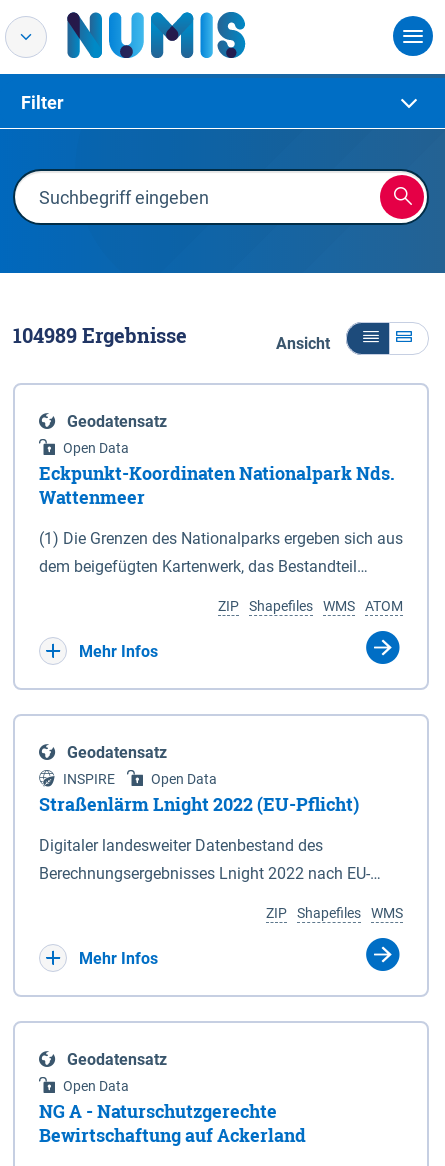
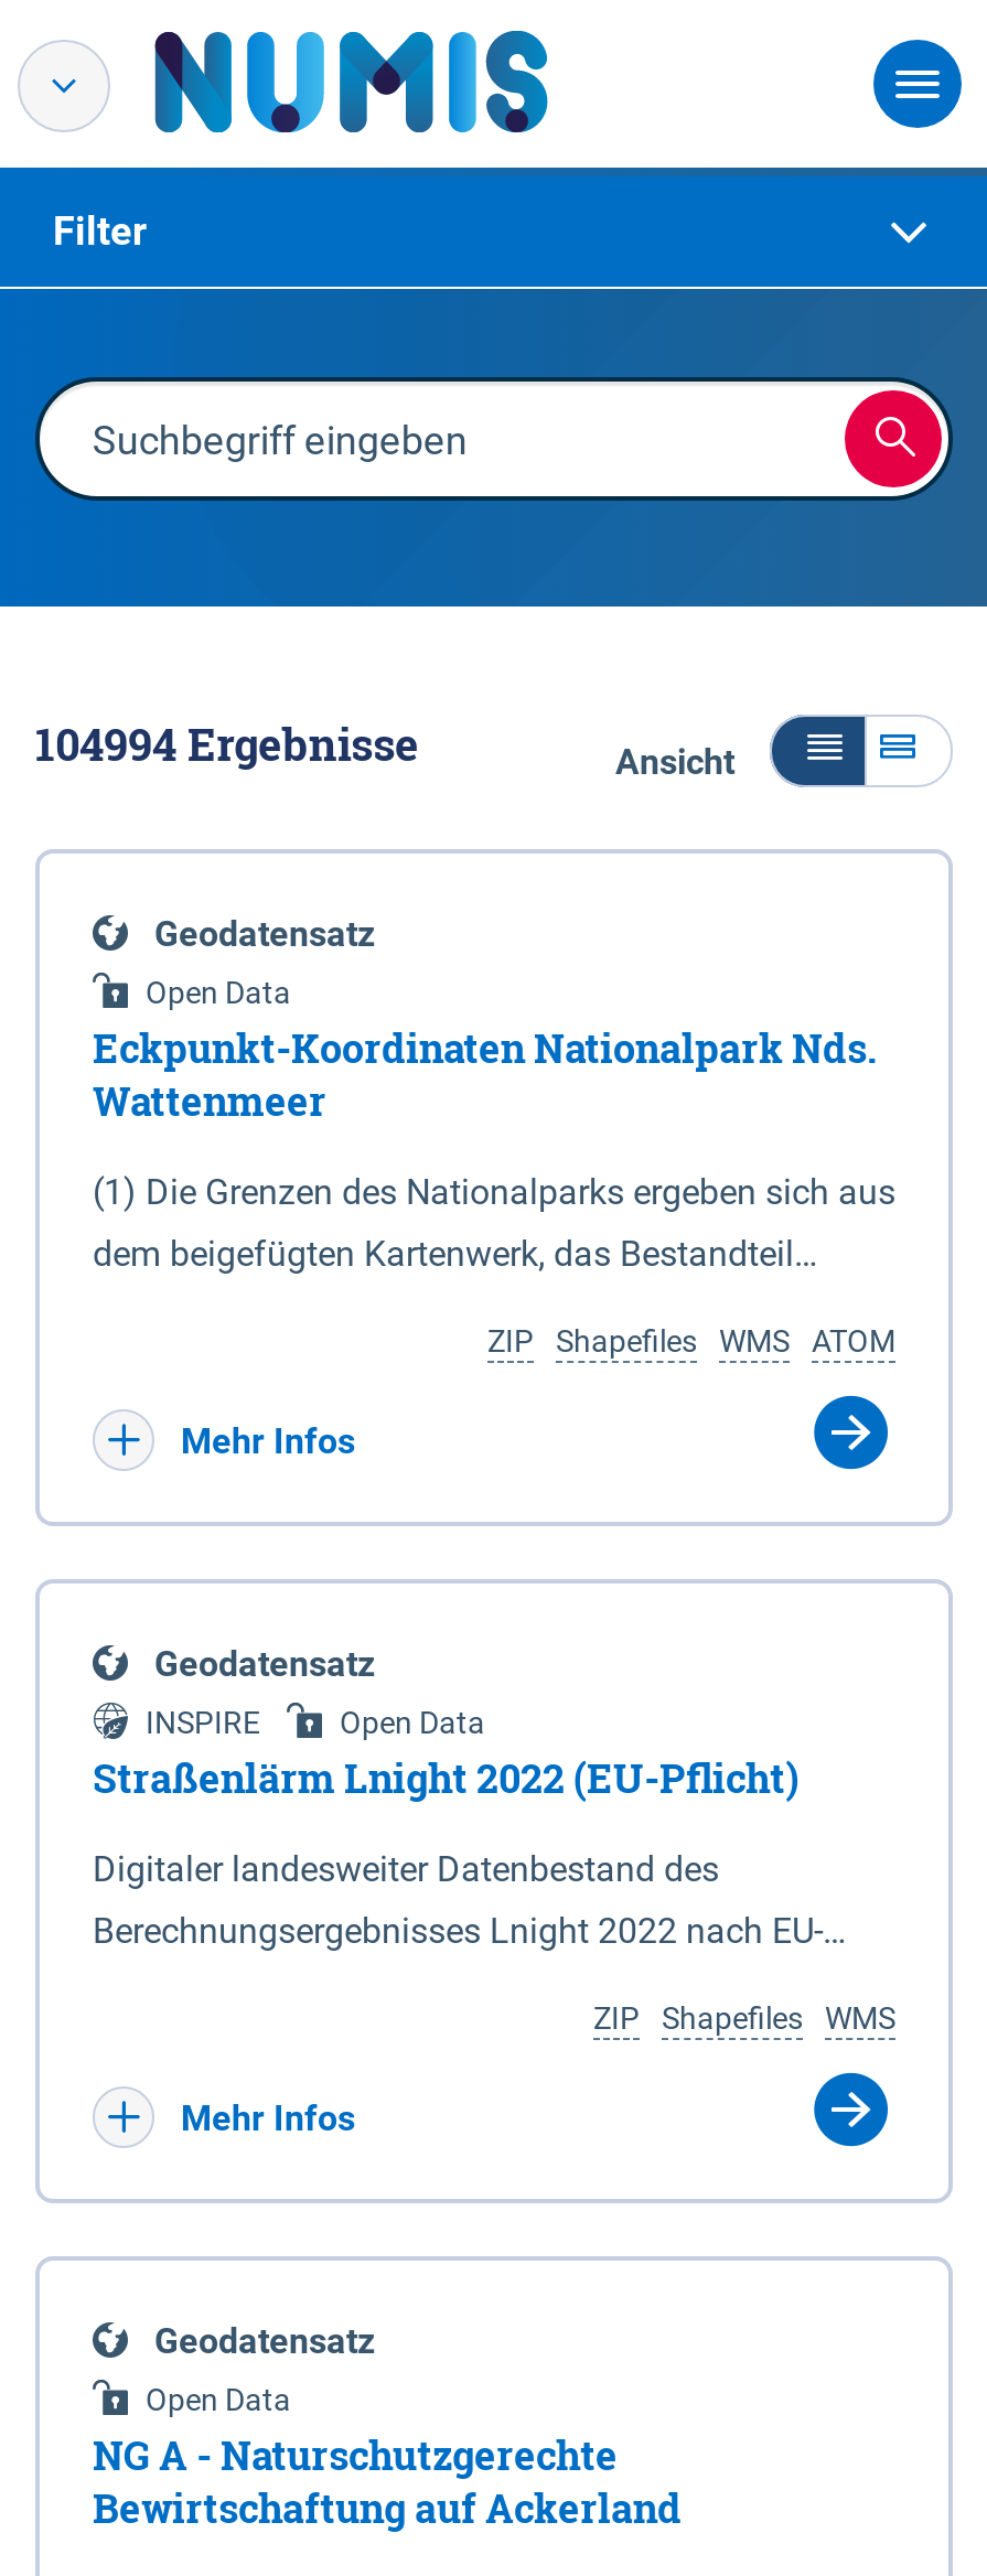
- 104989 Ergebnisse
+ 104994 Ergebnisse
